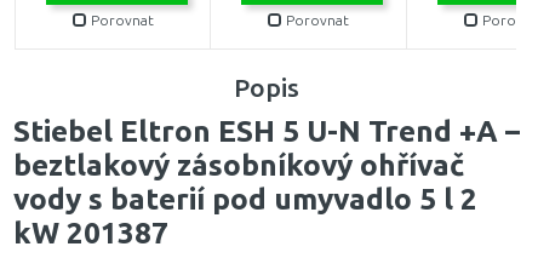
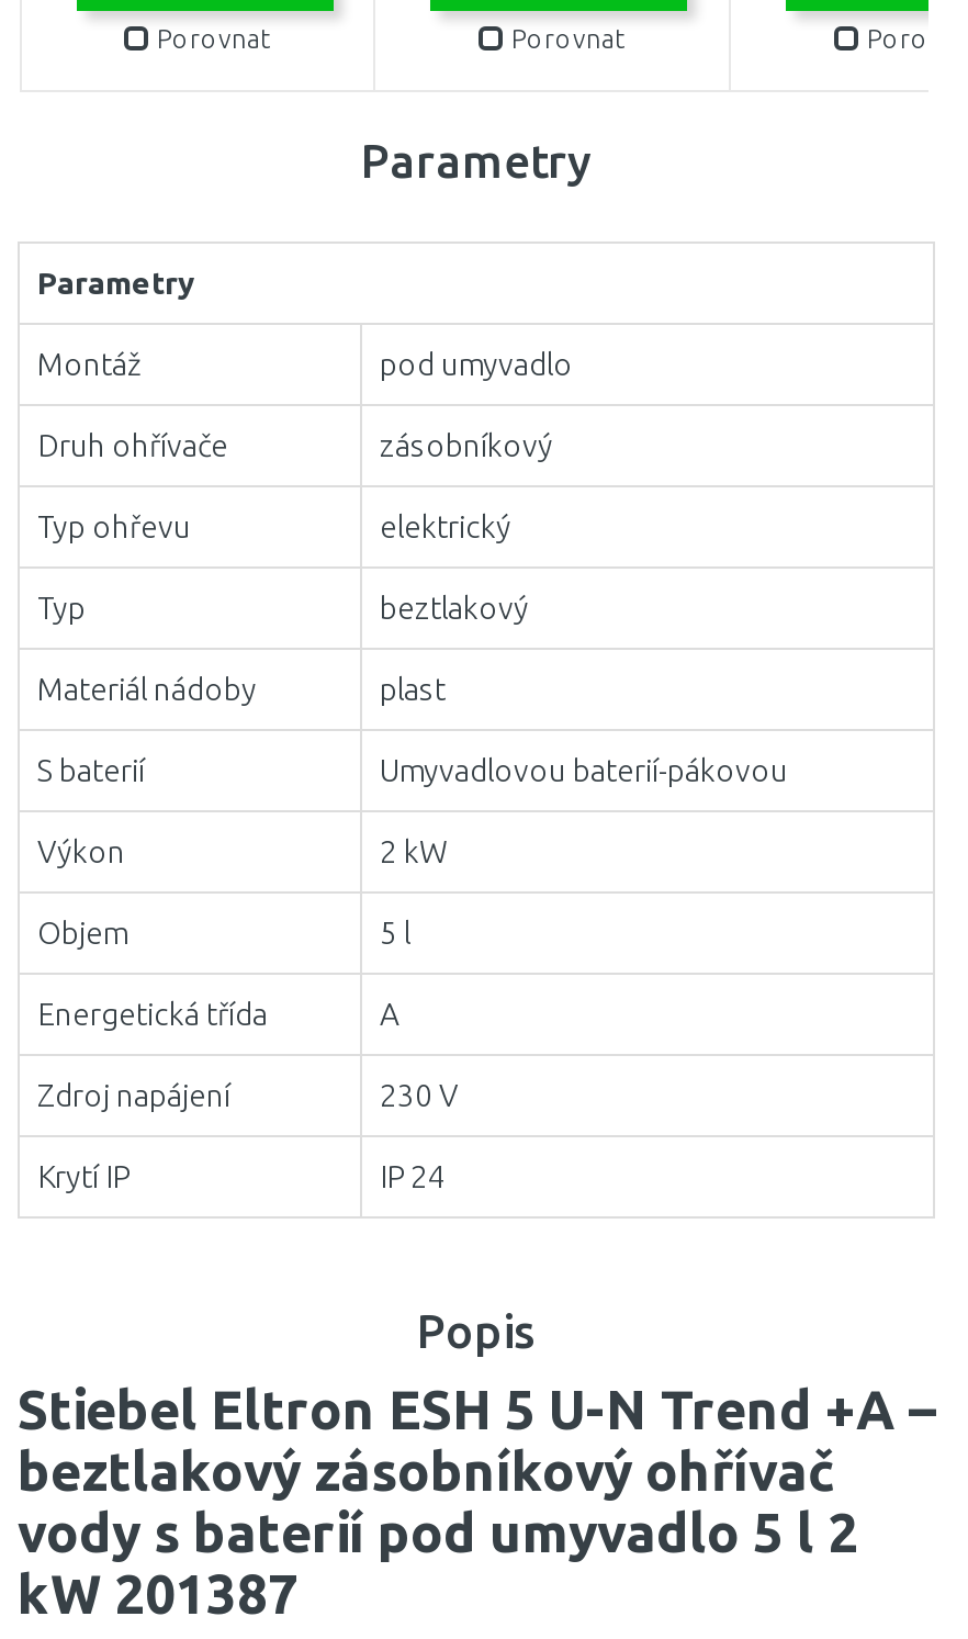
+ Parametry
+ Parametry
+ Montáž
+ pod umyvadlo
+ Druh ohřívače
+ zásobníkový
+ Typ ohřevu
+ elektrický
+ Typ
+ beztlakový
+ Materiál nádoby
+ plast
+ S baterií
+ Umyvadlovou baterií-pákovou
+ Výkon
+ 2 kW
+ Objem
+ 5 l
+ Energetická třída
+ A
+ Zdroj napájení
+ 230 V
+ Krytí IP
+ IP 24
